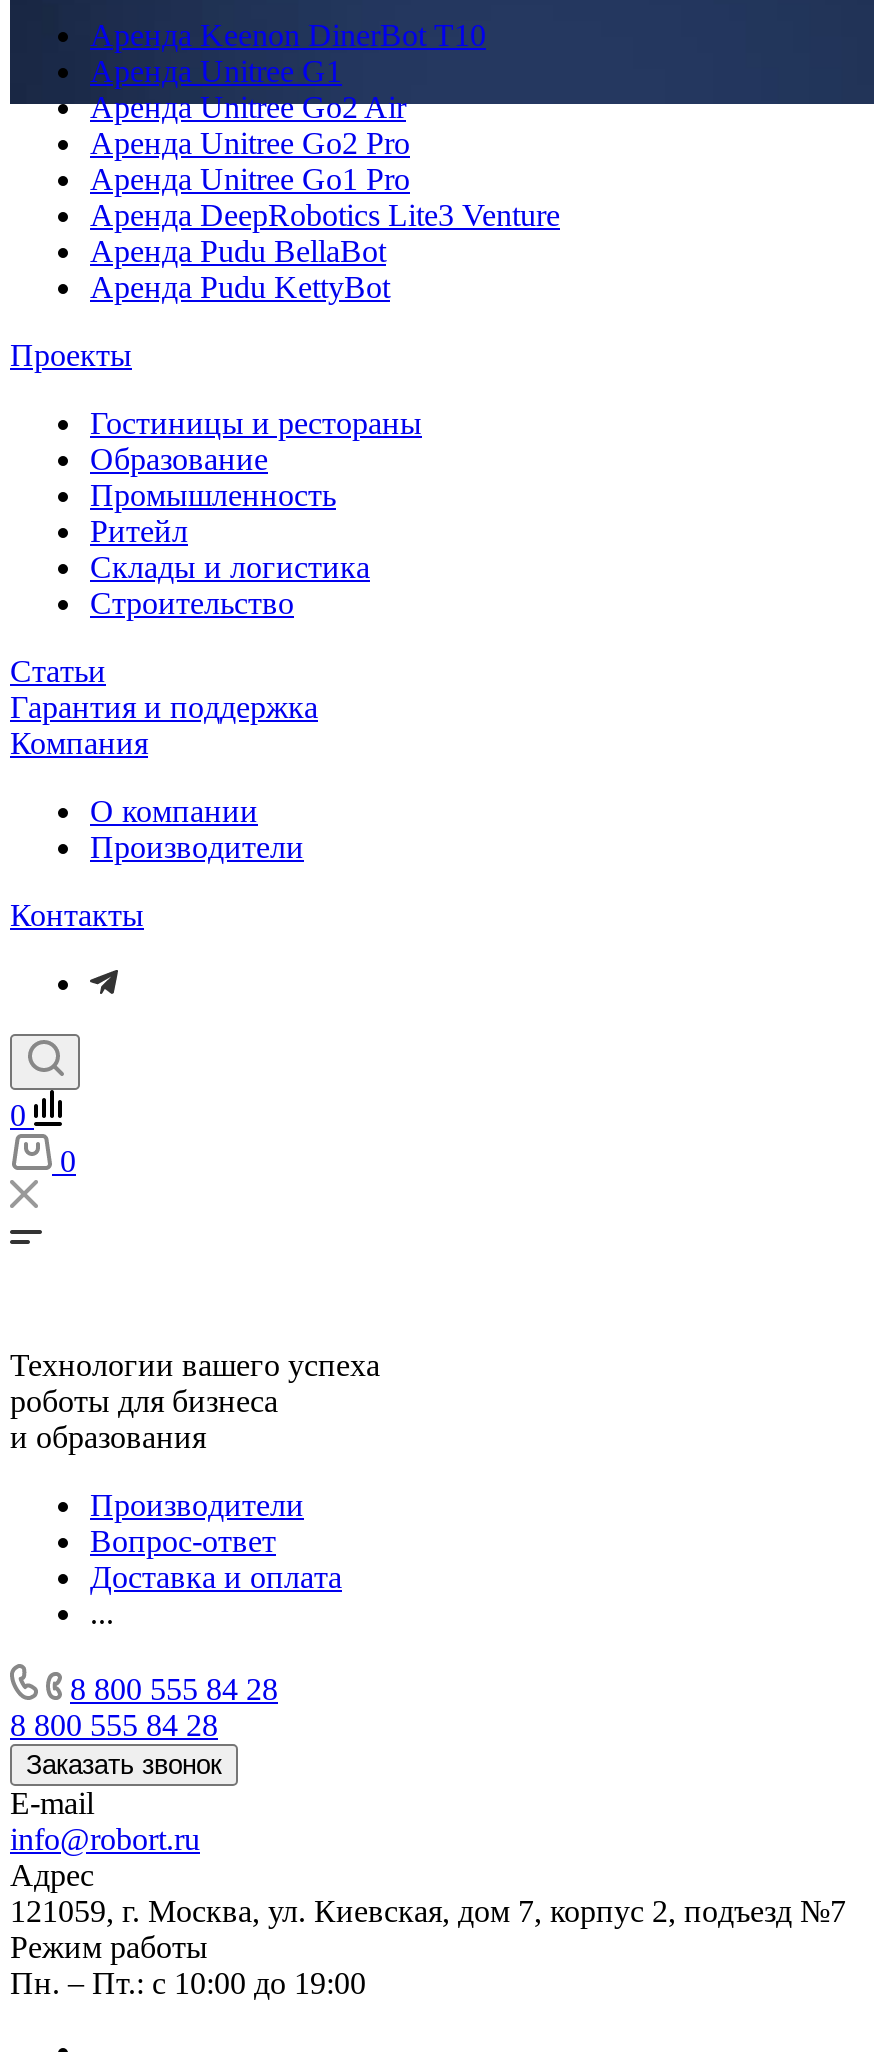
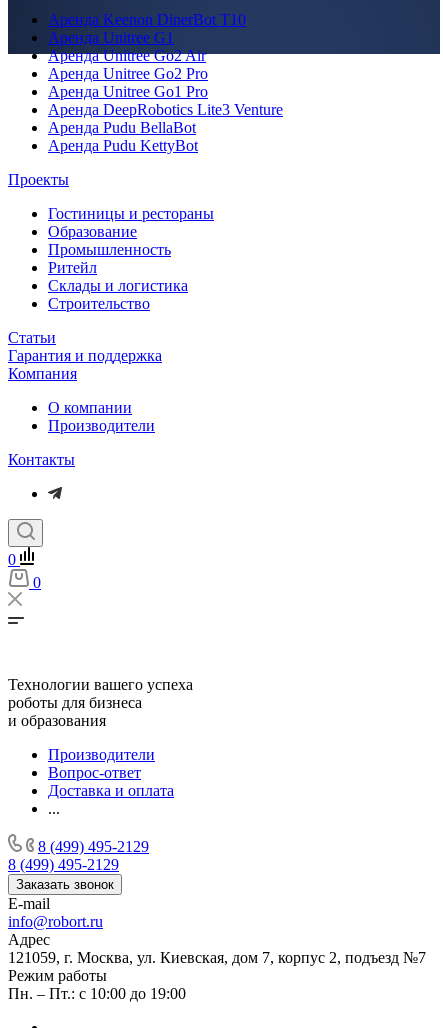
- 8 800 555 84 28
+ 8 (499) 495-2129

- 8 800 555 84 28
+ 8 (499) 495-2129
